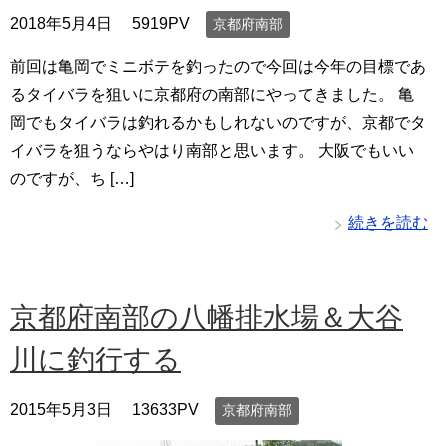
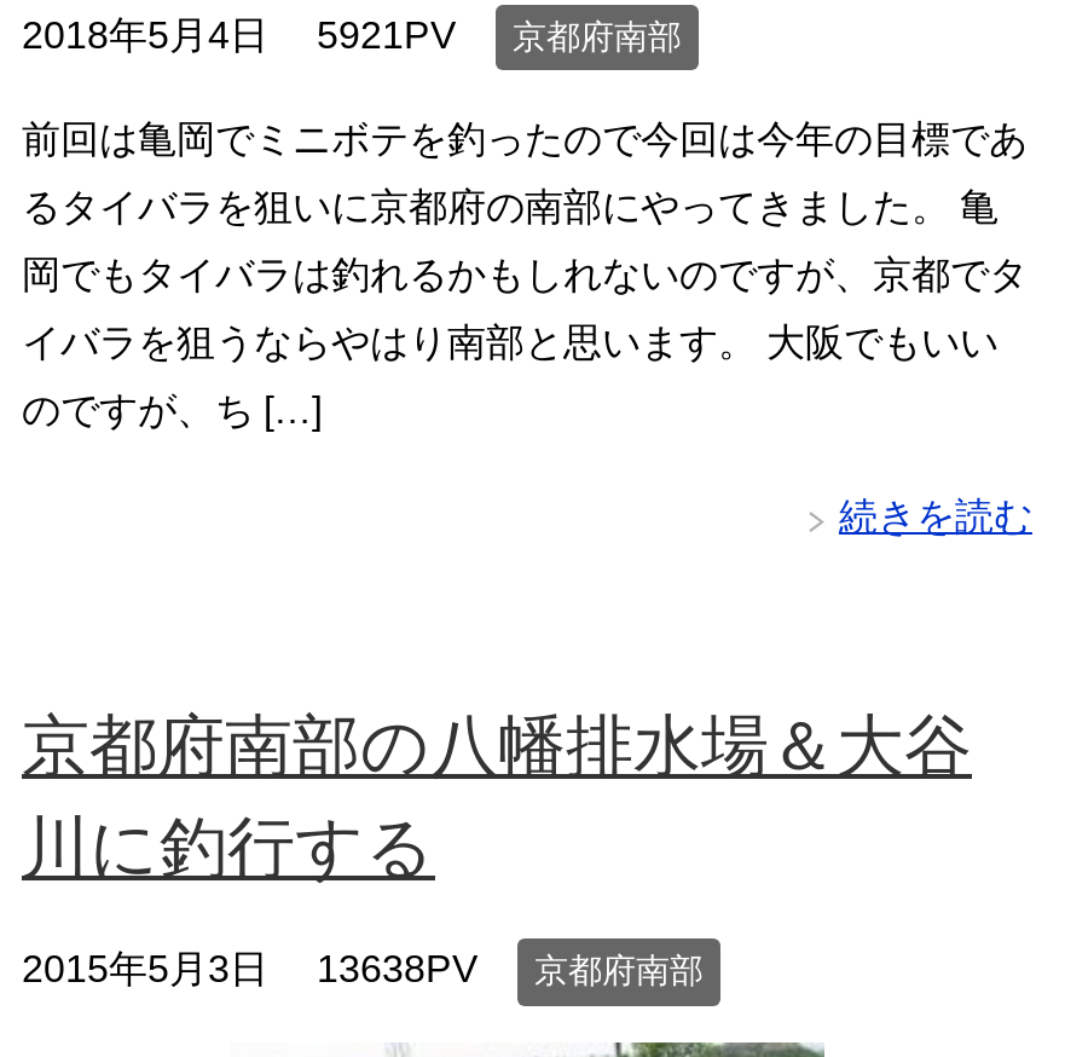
- 2018年5月4日 5919PV 京都府南部
+ 2018年5月4日 5921PV 京都府南部

- 2015年5月3日 13633PV 京都府南部
+ 2015年5月3日 13638PV 京都府南部
